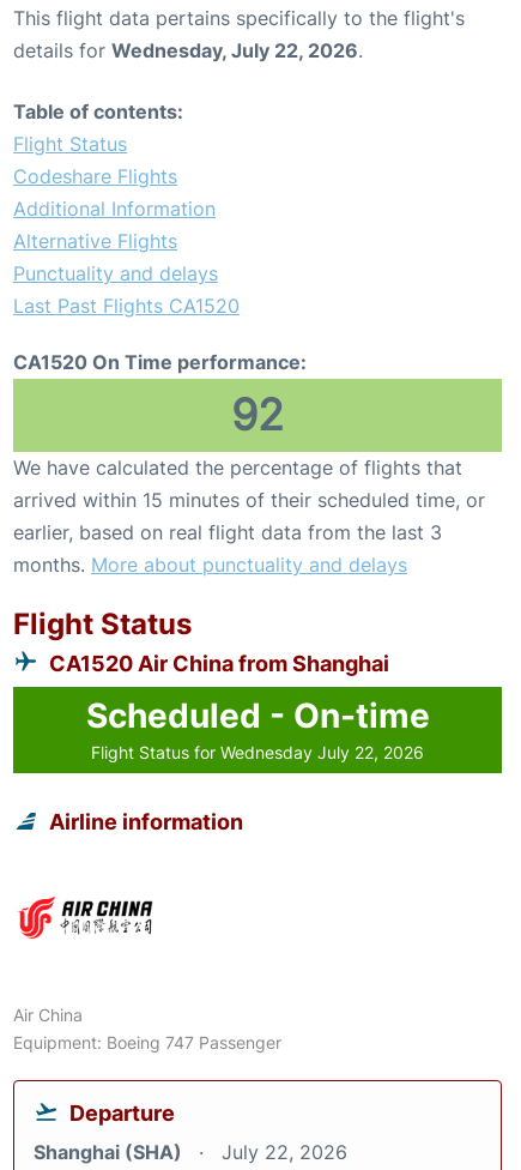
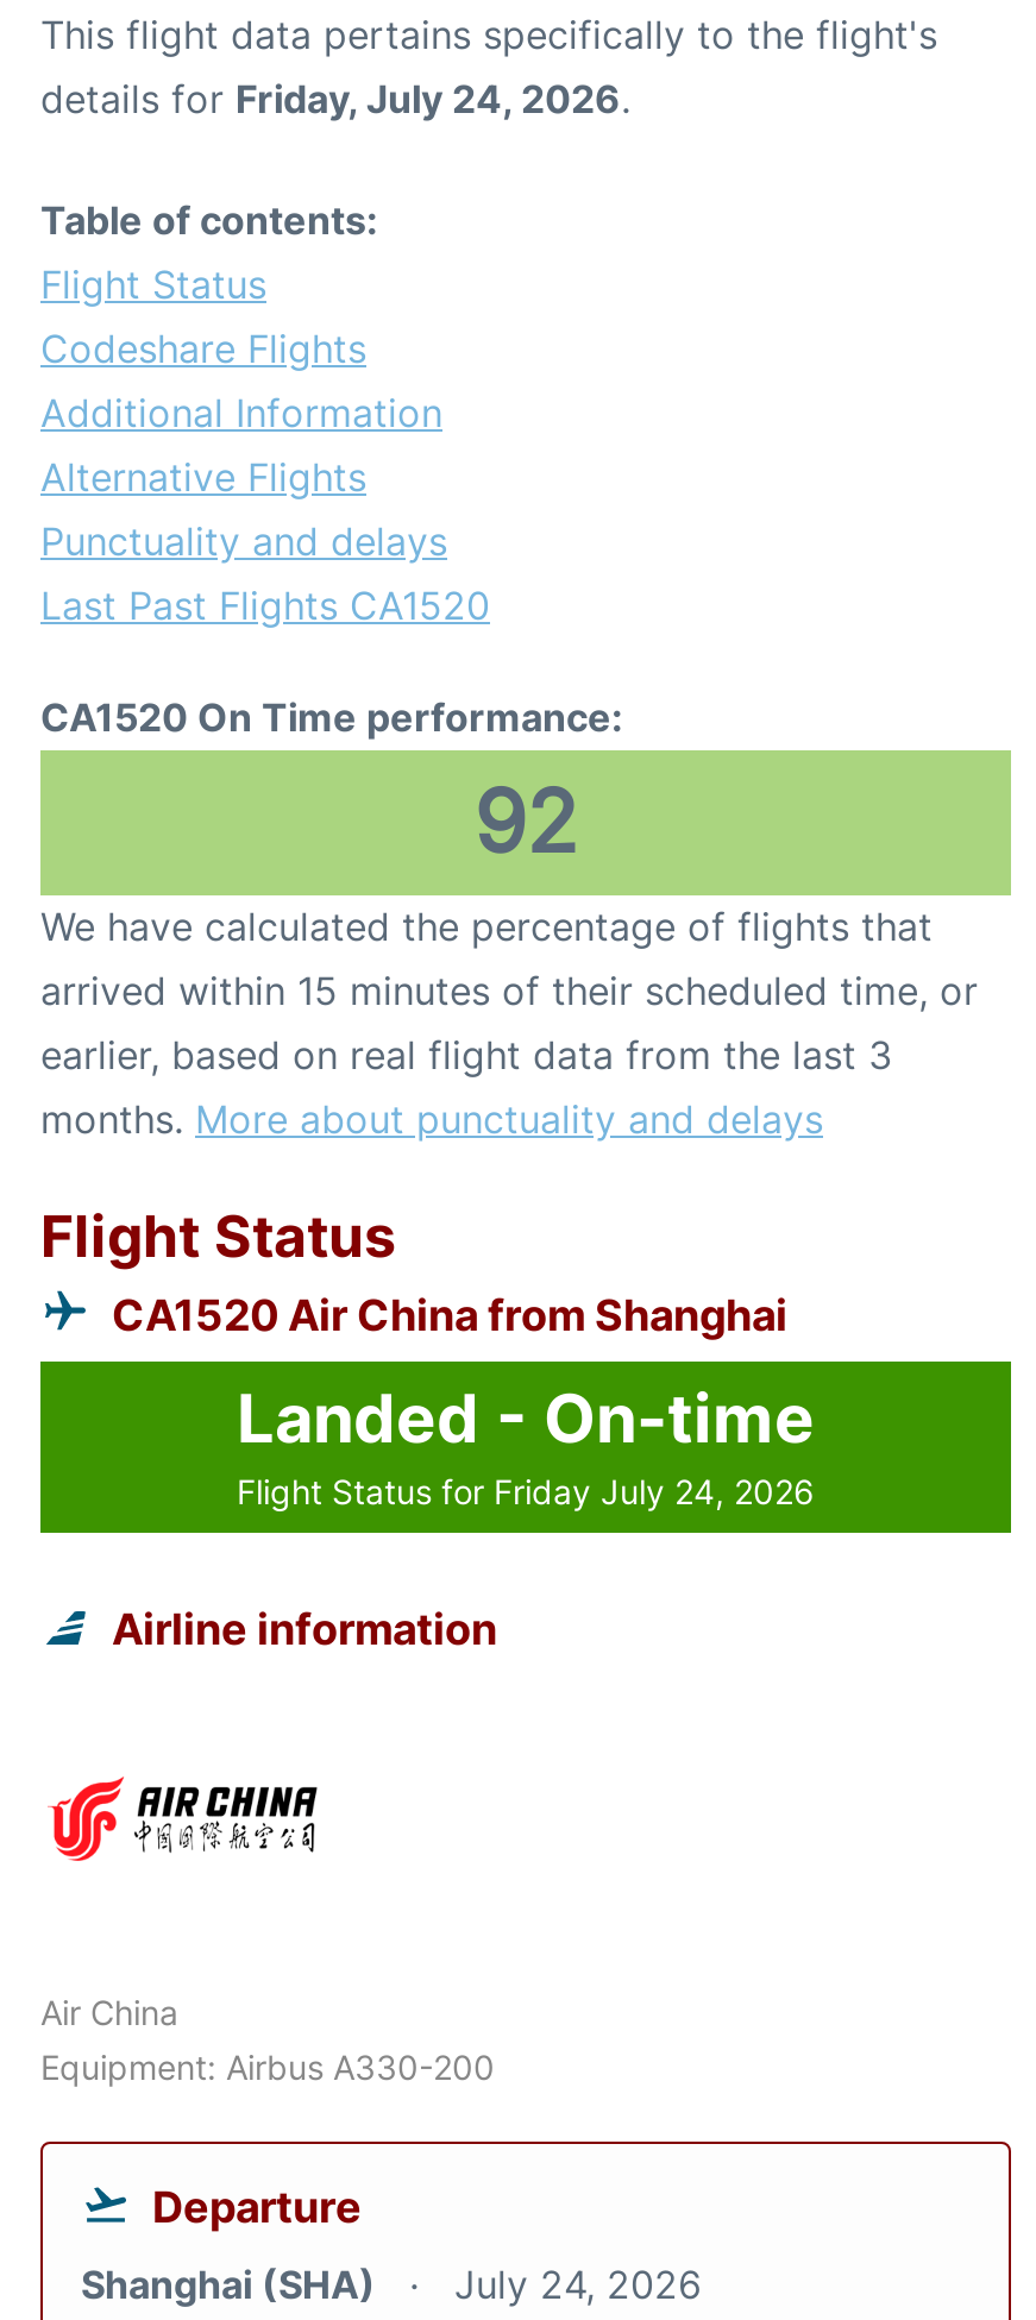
- details for Wednesday, July 22, 2026.
+ details for Friday, July 24, 2026.

- Scheduled - On-time
+ Landed - On-time

- Flight Status for Wednesday July 22, 2026
+ Flight Status for Friday July 24, 2026

- Equipment: Boeing 747 Passenger
+ Equipment: Airbus A330-200

- Shanghai (SHA) July 22, 2026
+ Shanghai (SHA) July 24, 2026
